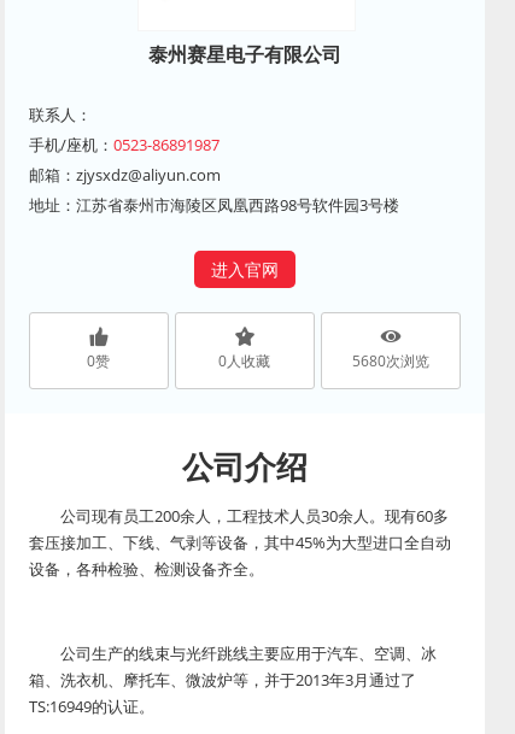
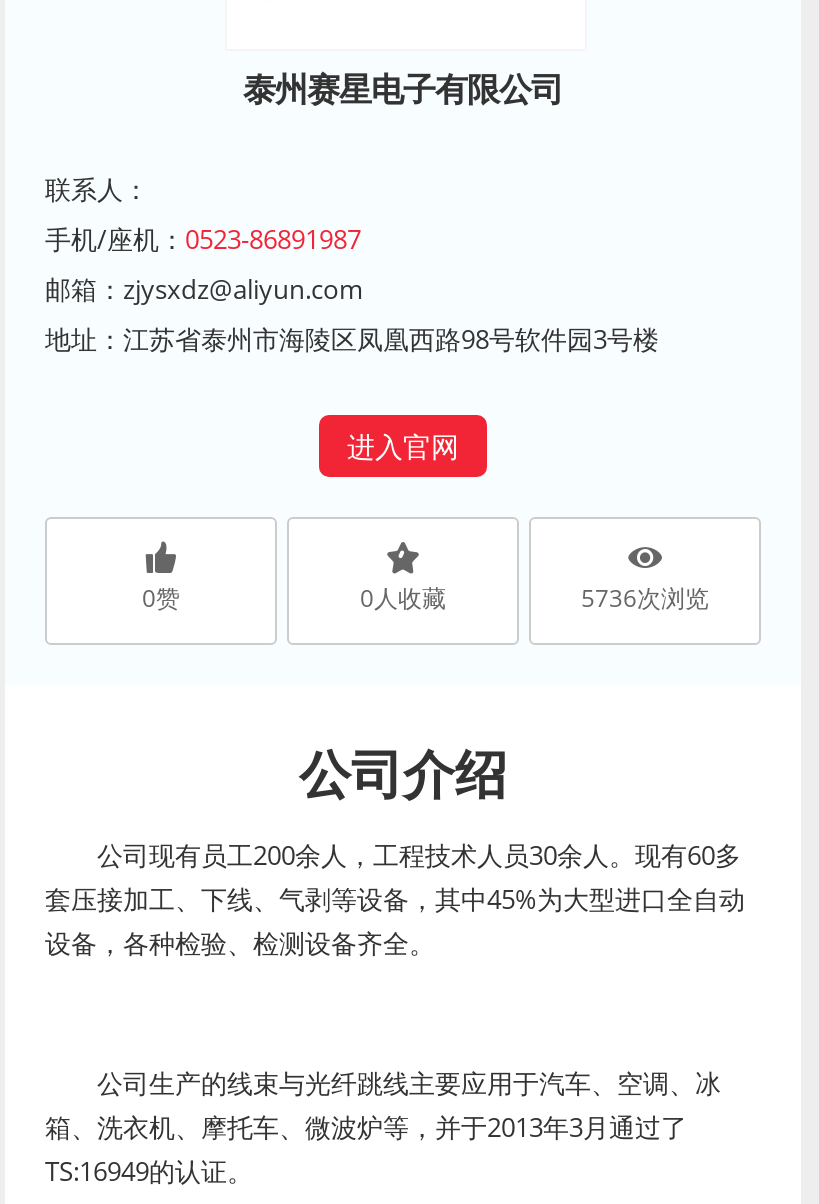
- 5680次浏览
+ 5736次浏览
